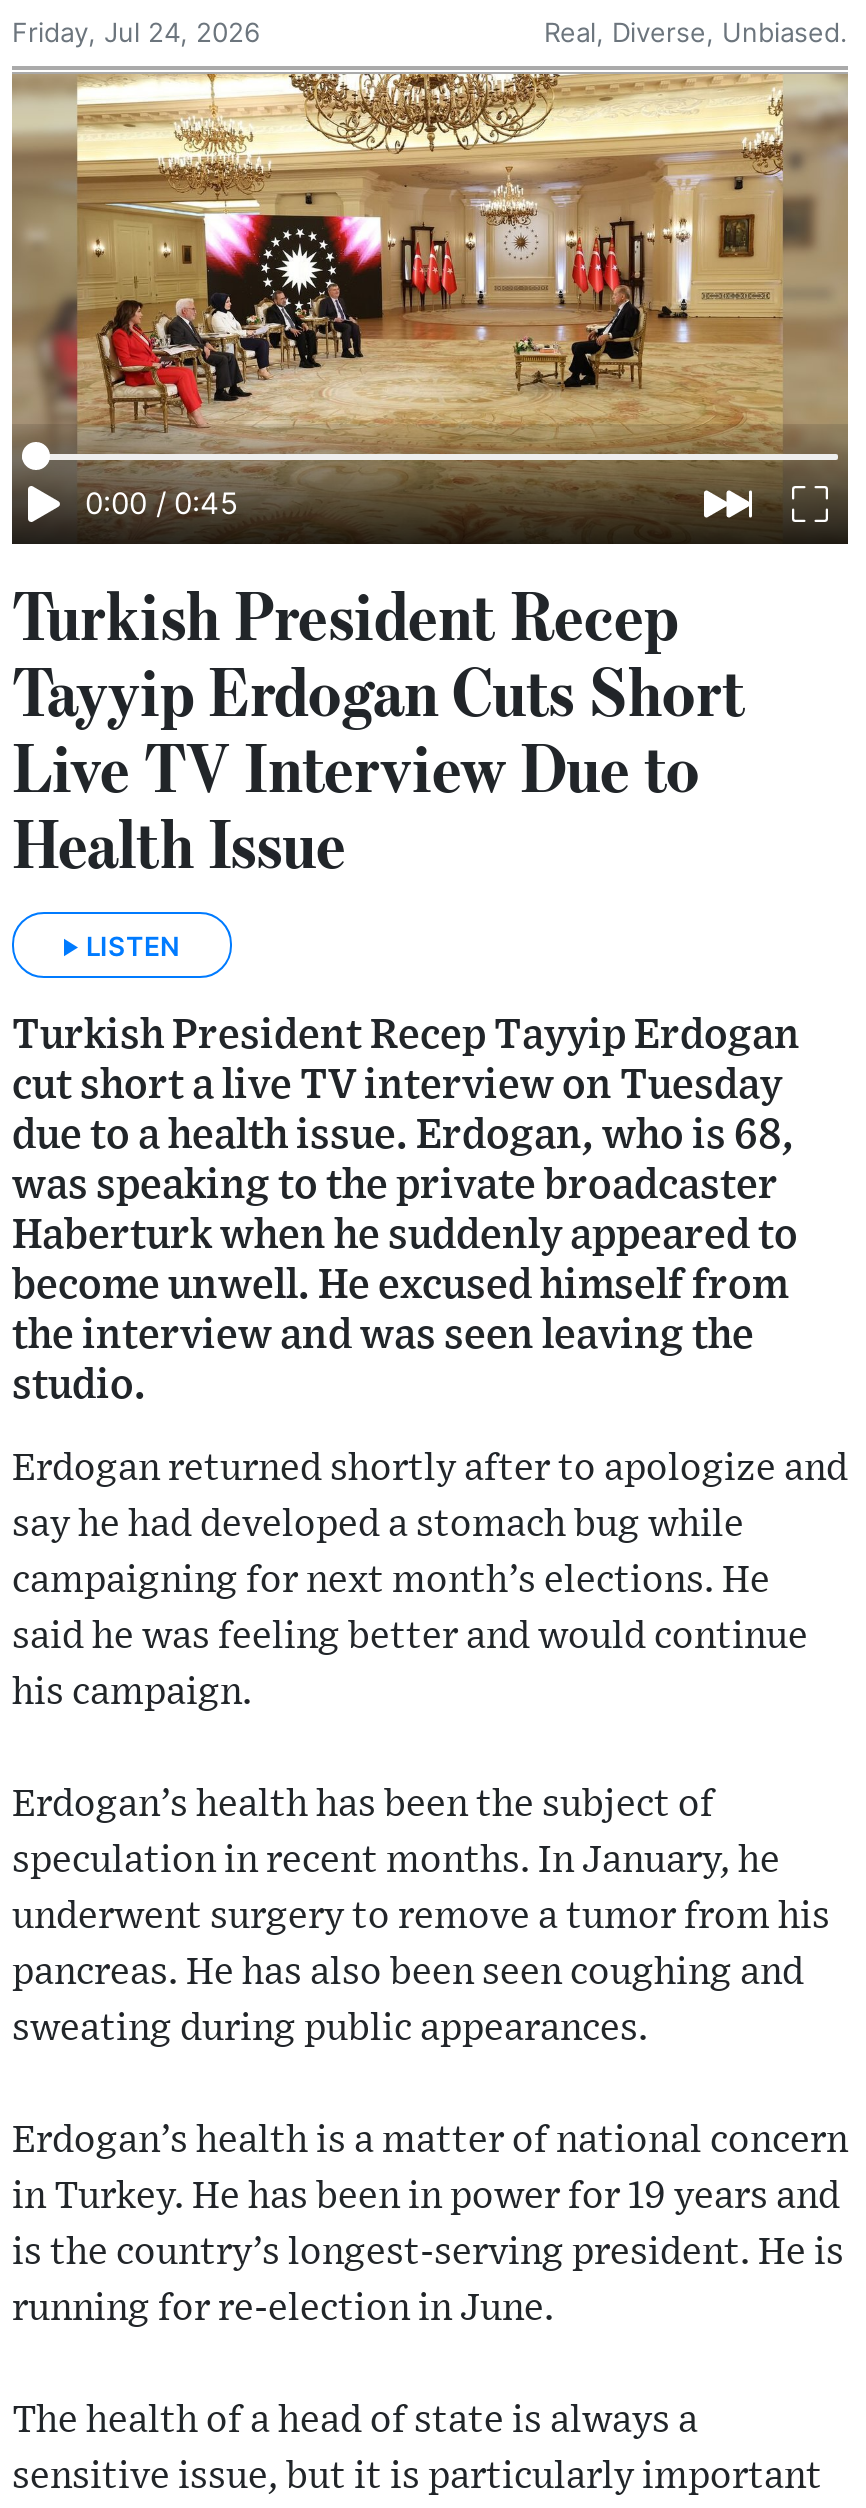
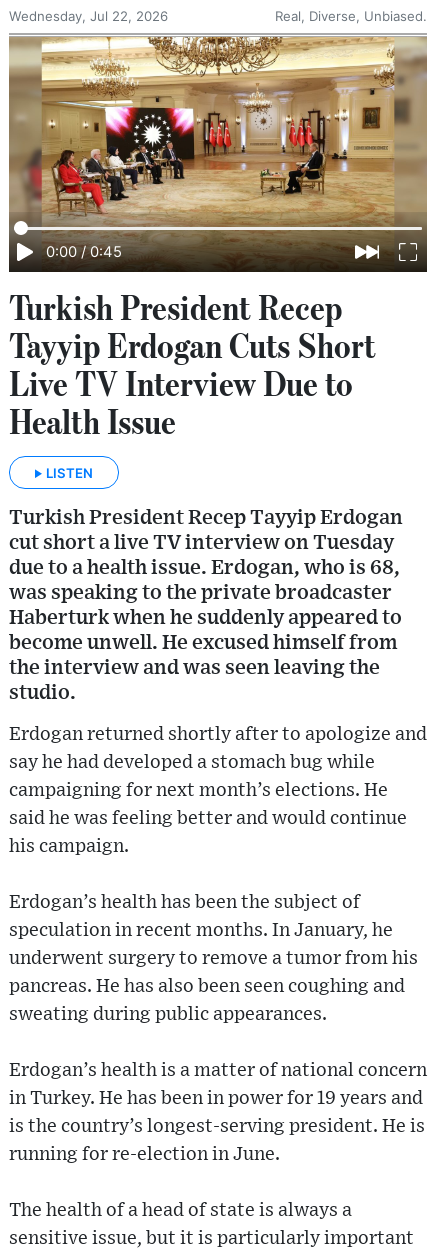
- Friday, Jul 24, 2026
+ Wednesday, Jul 22, 2026
